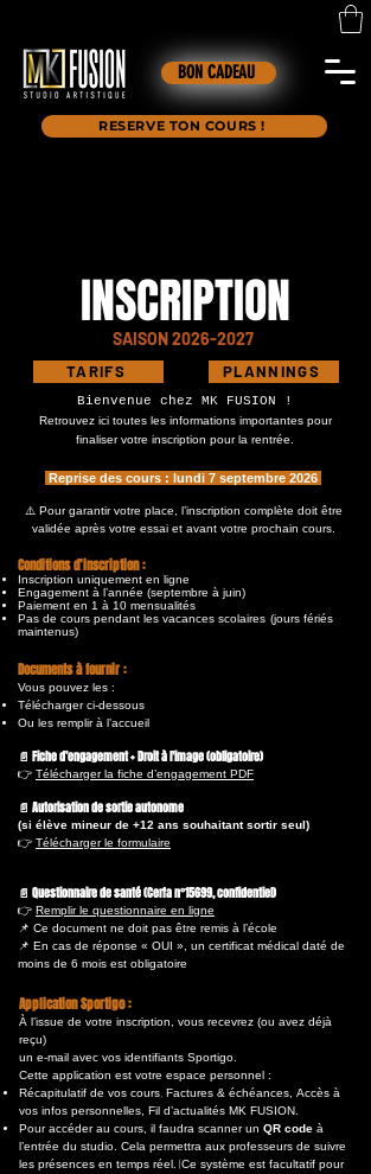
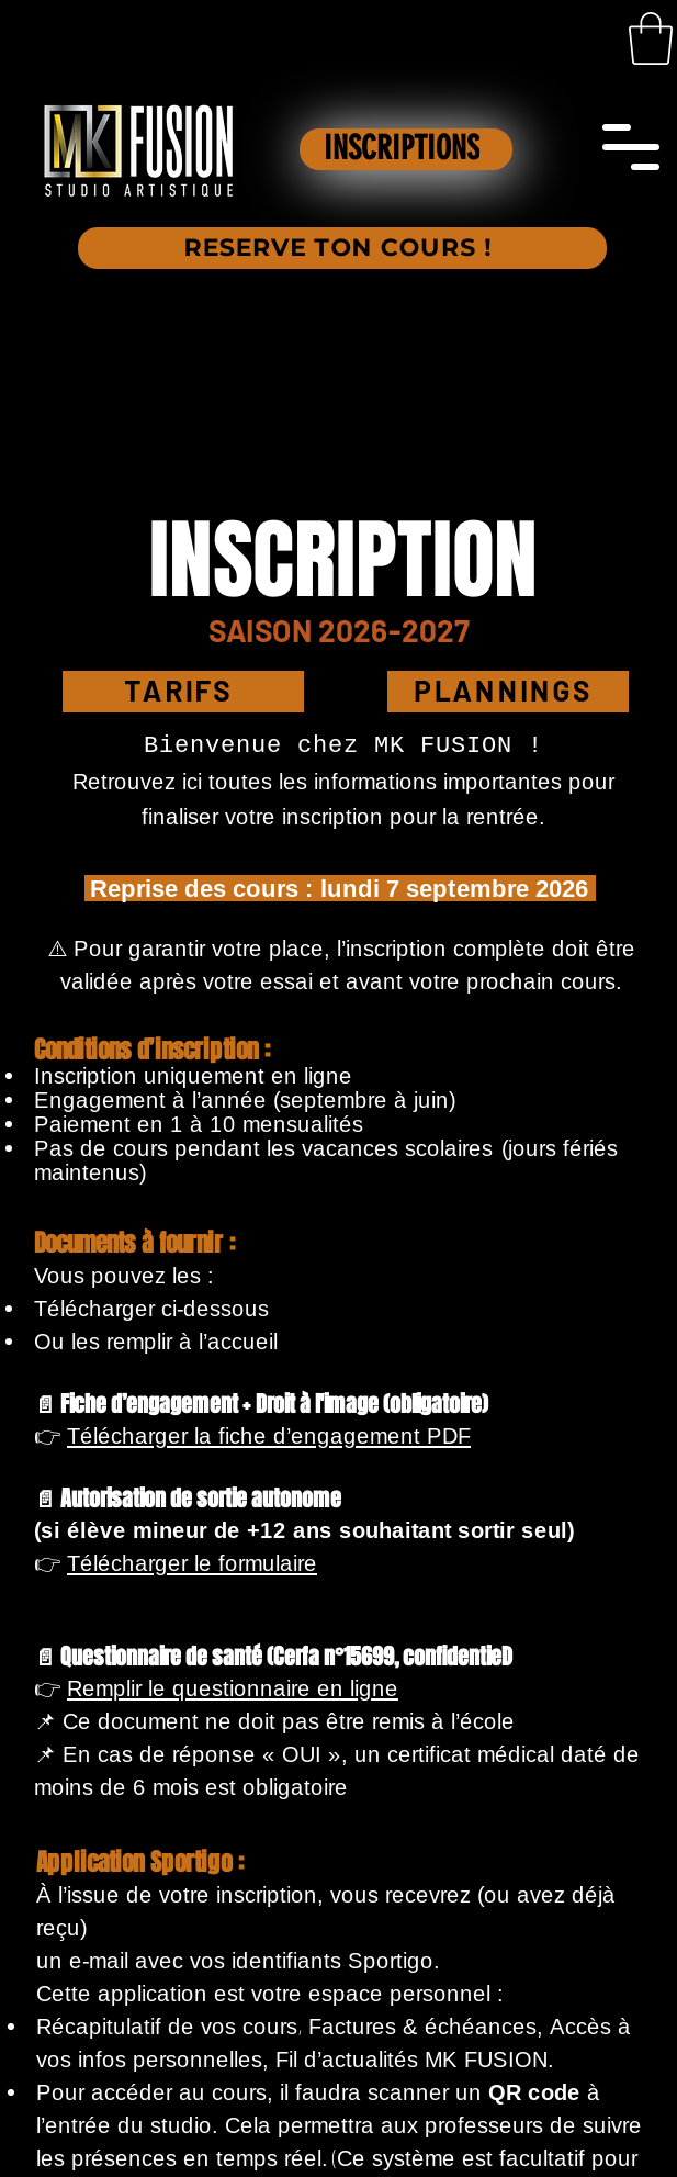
- BON CADEAU
+ INSCRIPTIONS
